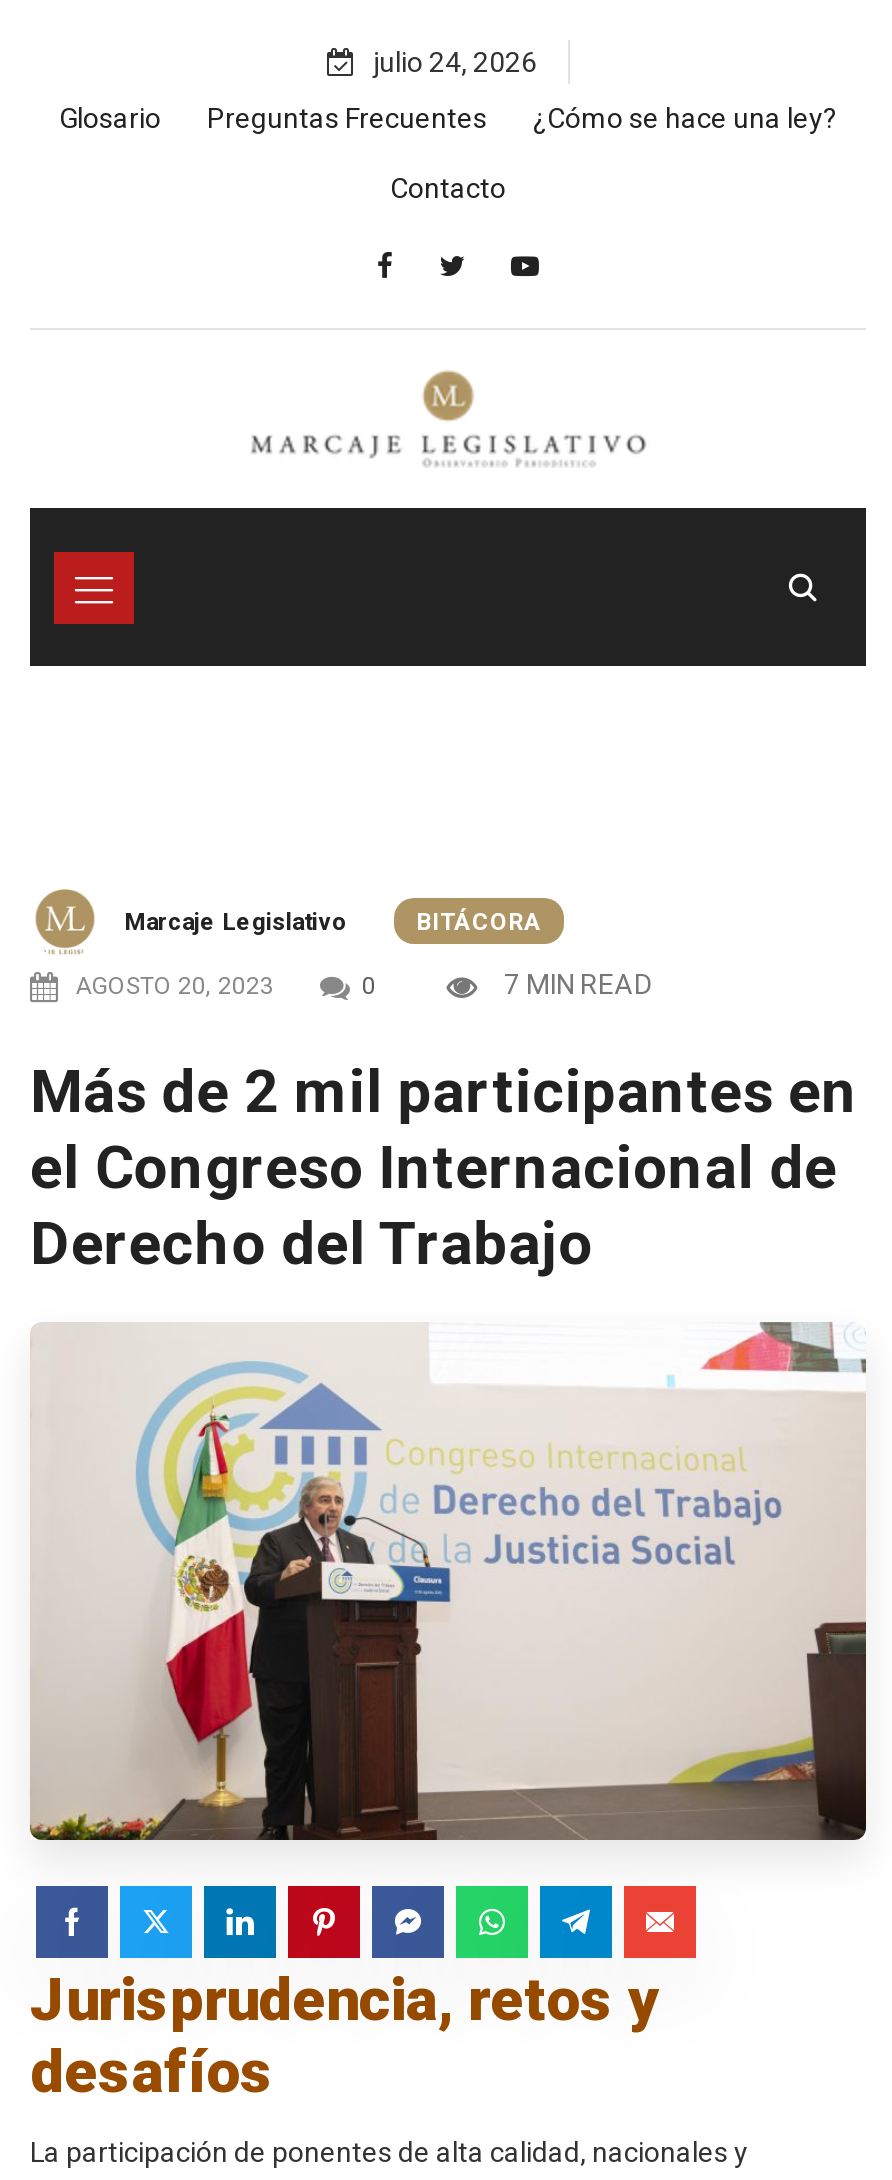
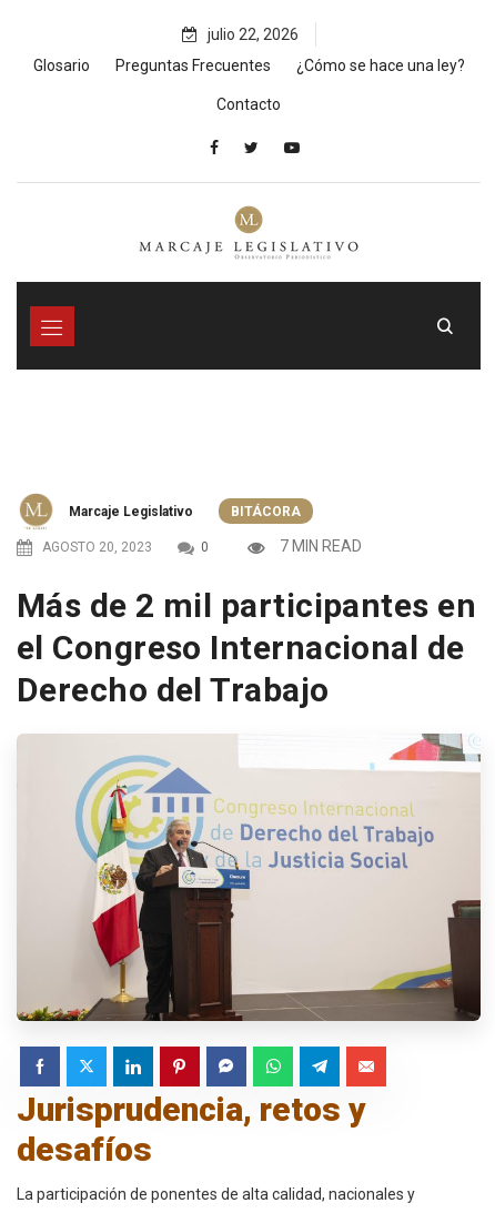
- julio 24, 2026
+ julio 22, 2026
